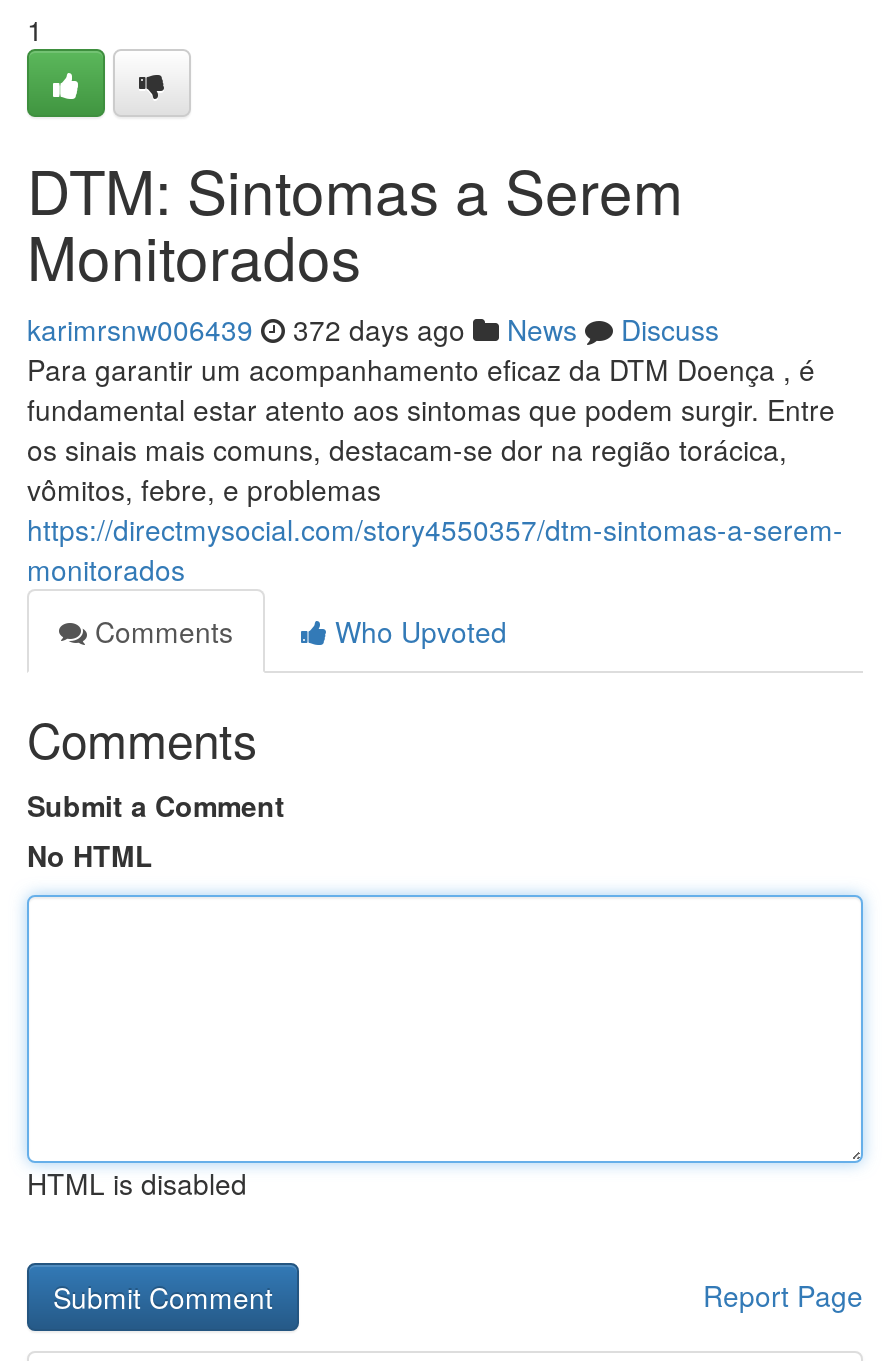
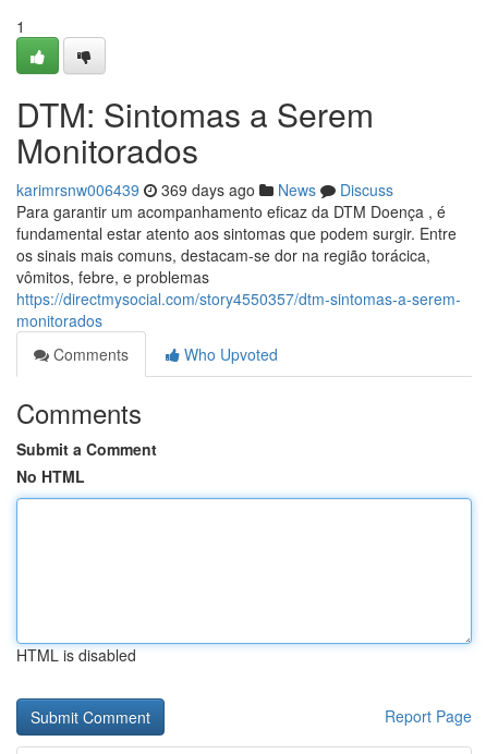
- karimrsnw006439 372 days ago News Discuss
+ karimrsnw006439 369 days ago News Discuss
